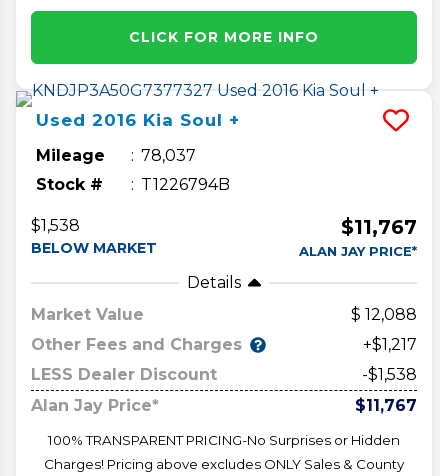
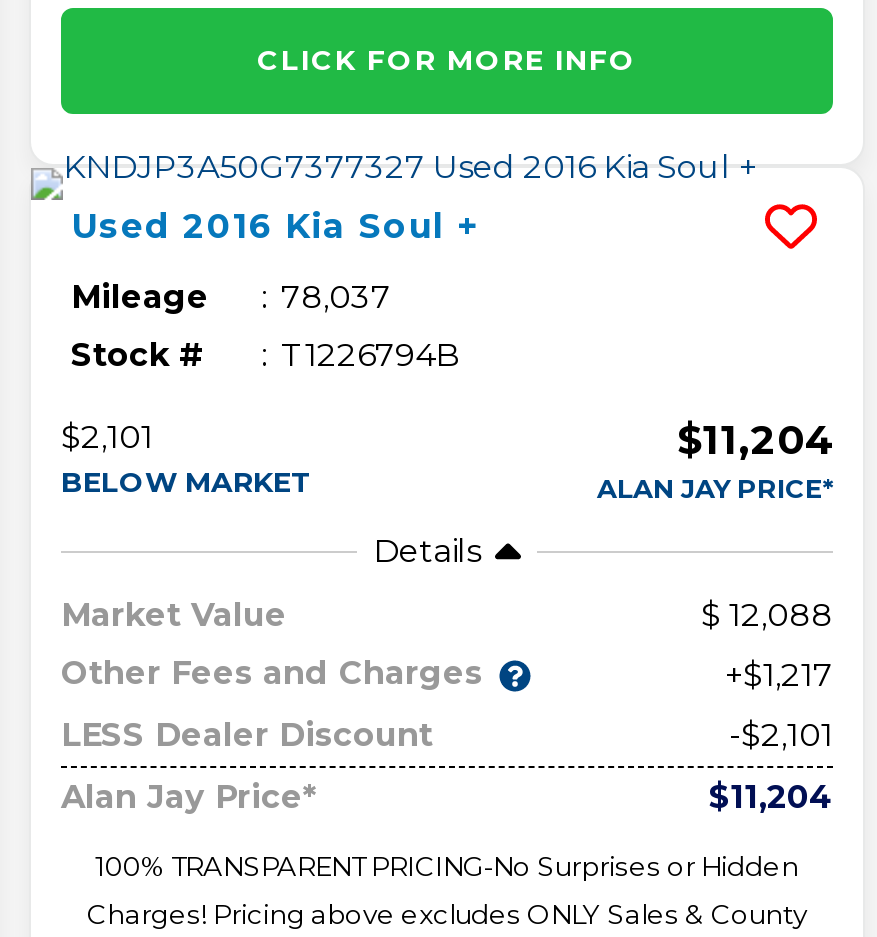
- $1,538
+ $2,101

- $11,767
+ $11,204

- -$1,538
+ -$2,101

- $11,767
+ $11,204
